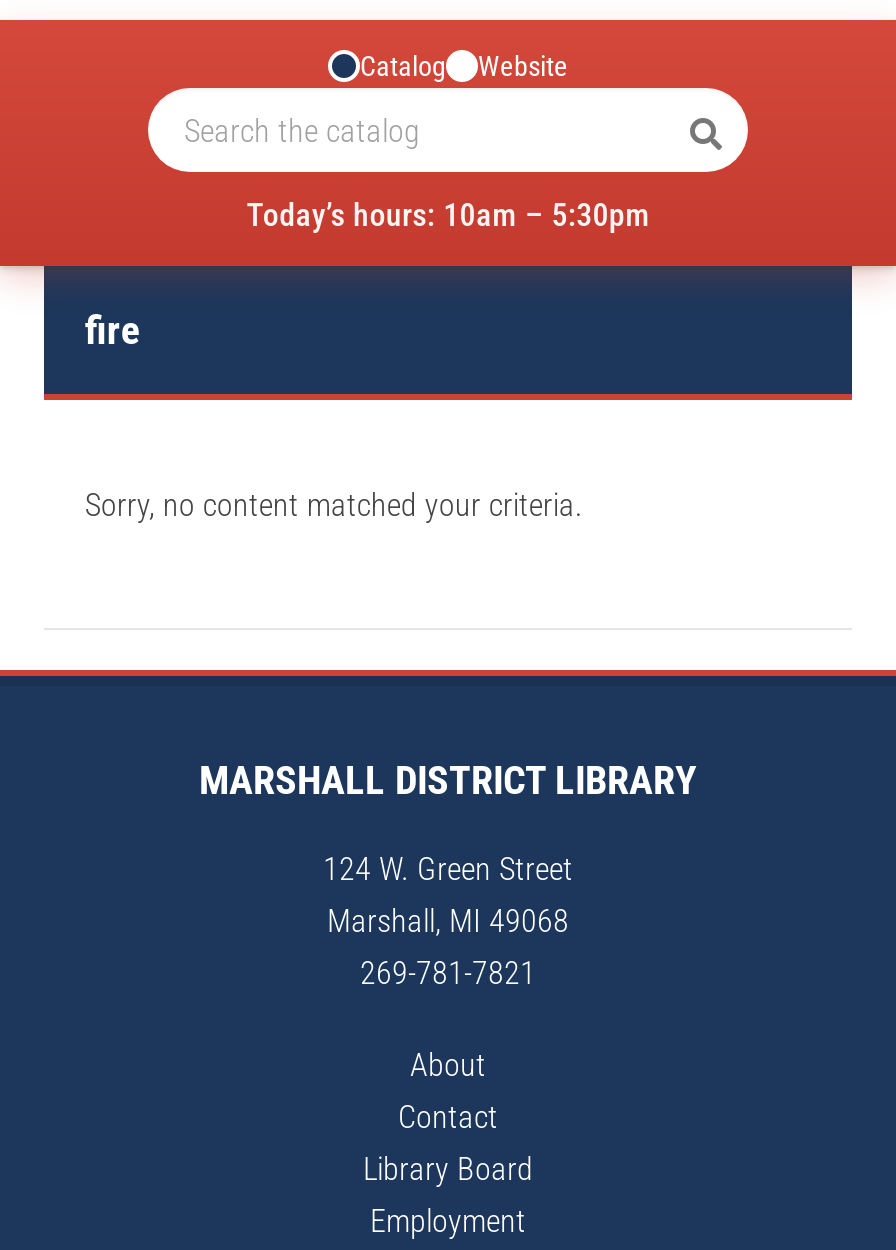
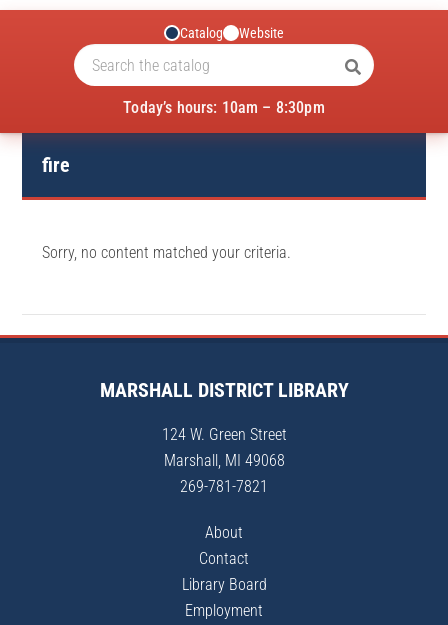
- Today’s hours: 10am – 5:30pm
+ Today’s hours: 10am – 8:30pm
